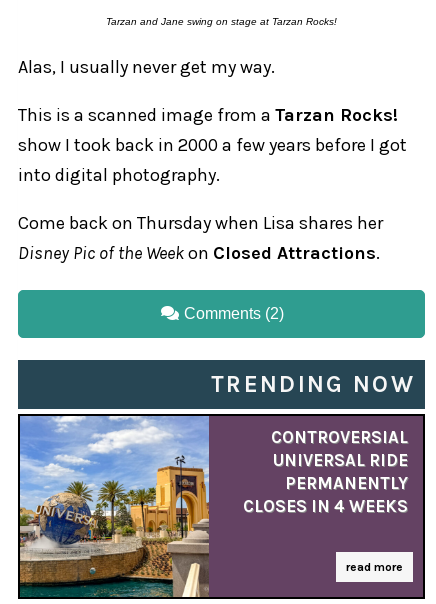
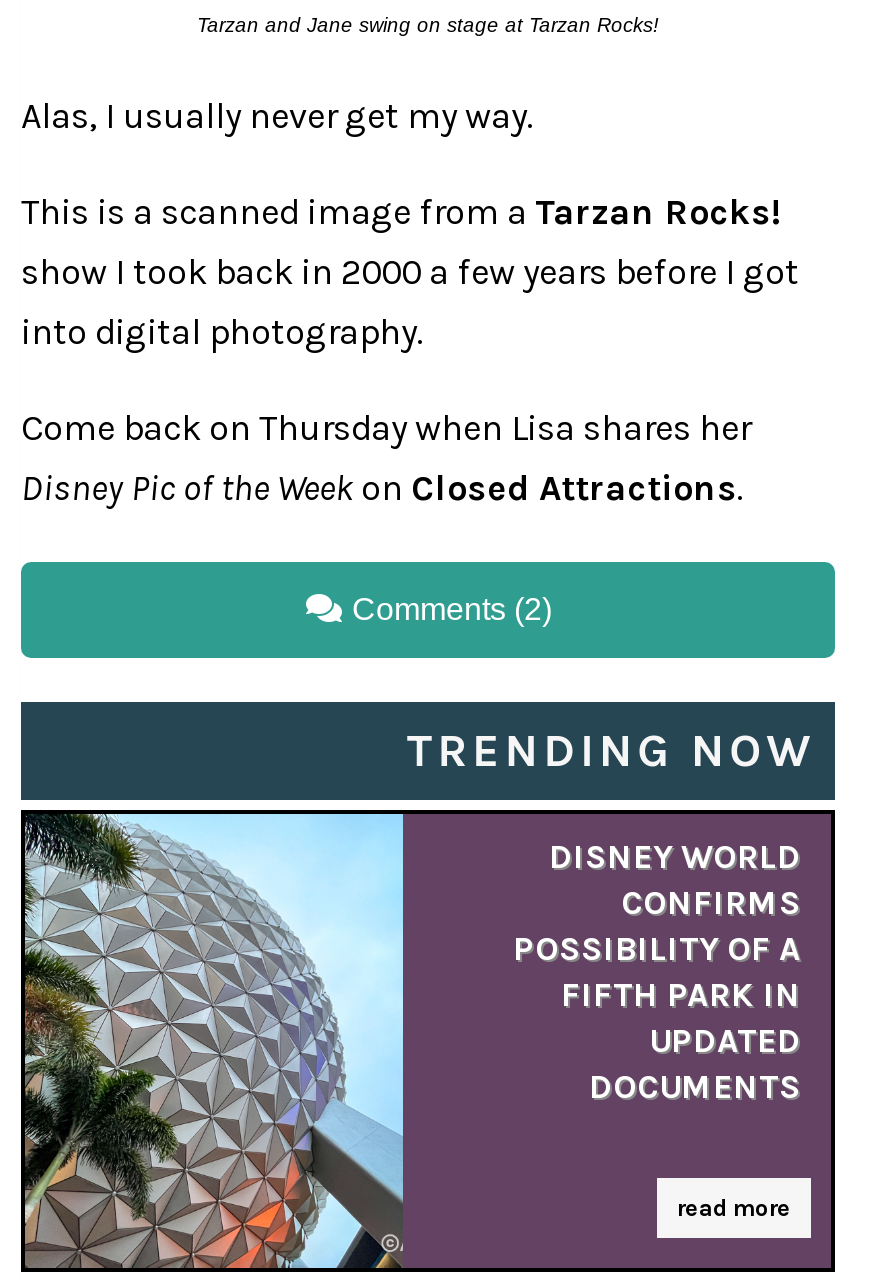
- [image]
+ [image]

- CONTROVERSIAL
- UNIVERSAL RIDE
- PERMANENTLY
- CLOSES IN 4 WEEKS
+ DISNEY WORLD
+ CONFIRMS
+ POSSIBILITY OF A
+ FIFTH PARK IN
+ UPDATED
+ DOCUMENTS
